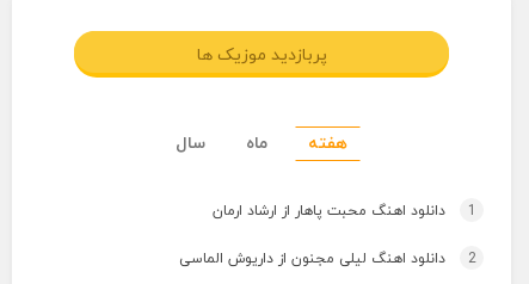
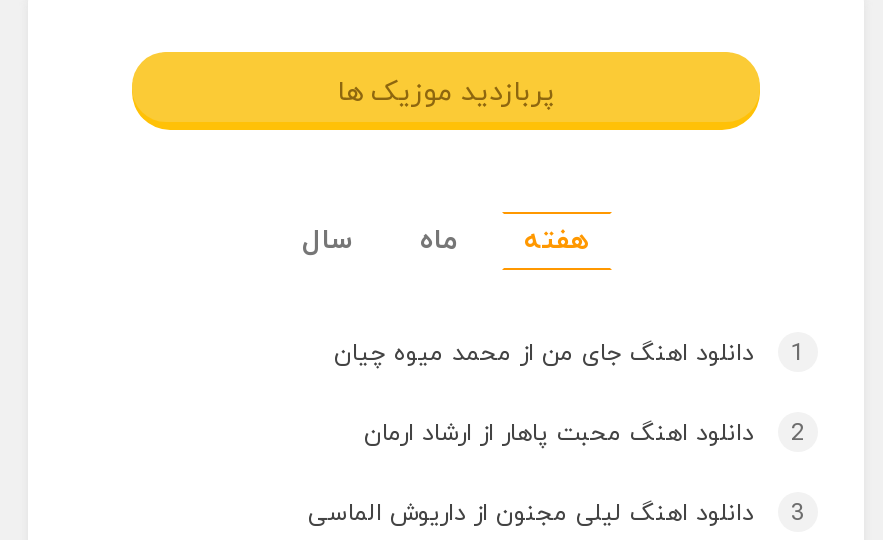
+ دانلود اهنگ جای من از محمد میوه چیان
+ 2

- 2 دانلود اهنگ لیلی مجنون از داریوش الماسی
+ 3 دانلود اهنگ لیلی مجنون از داریوش الماسی
